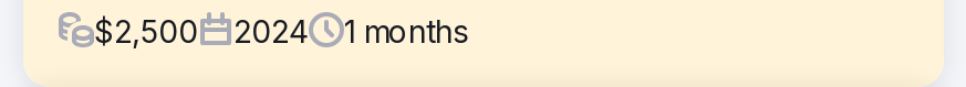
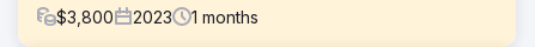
- $2,500
- 2024
+ $3,800
+ 2023
